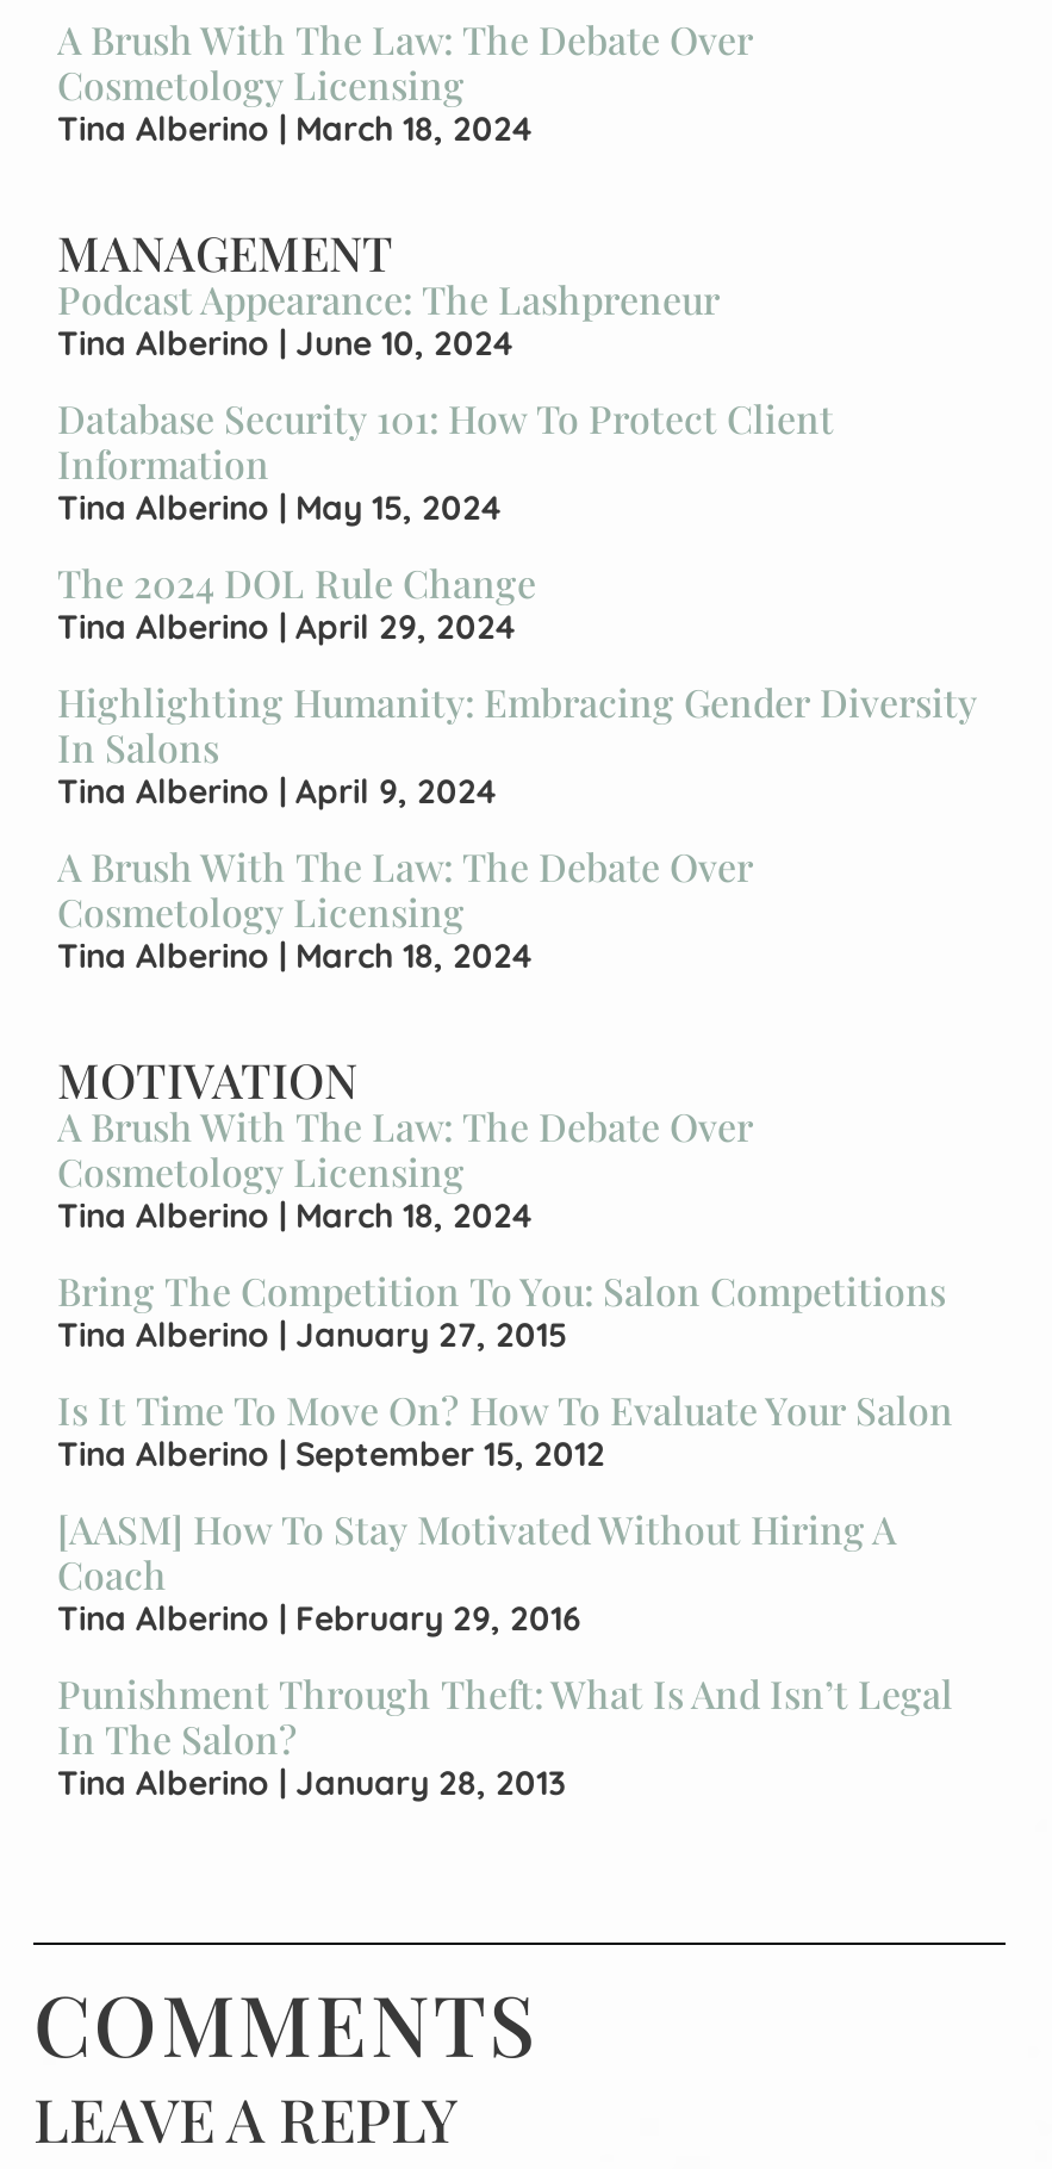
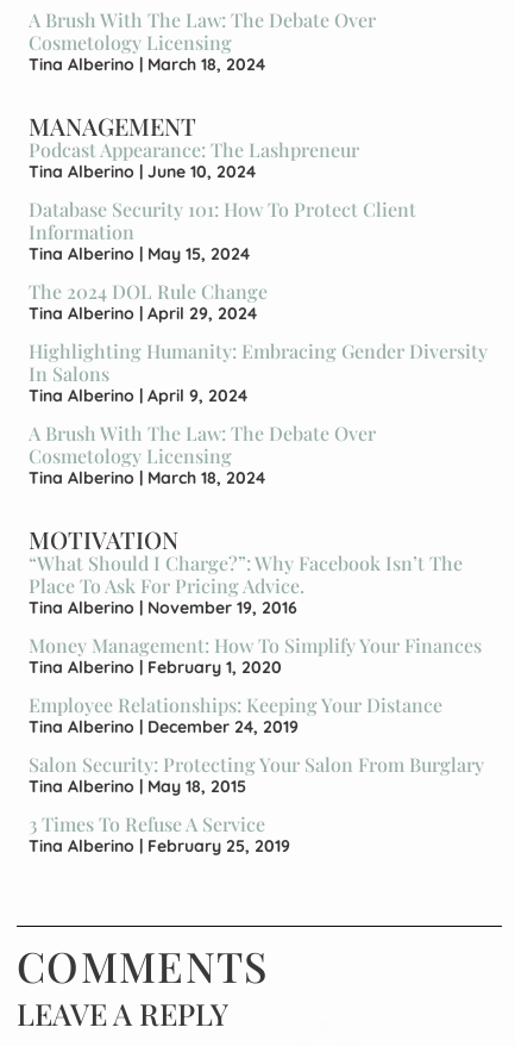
- A Brush With The Law: The Debate Over
- Cosmetology Licensing
- Tina Alberino March 18, 2024
+ “What Should I Charge?”: Why Facebook Isn’t The
+ Place To Ask For Pricing Advice.
+ Tina Alberino November 19, 2016

- Bring The Competition To You: Salon Competitions
- Tina Alberino January 27, 2015
+ Money Management: How To Simplify Your Finances
+ Tina Alberino February 1, 2020

- Is It Time To Move On? How To Evaluate Your Salon
- Tina Alberino September 15, 2012
+ Employee Relationships: Keeping Your Distance
+ Tina Alberino December 24, 2019

- [AASM] How To Stay Motivated Without Hiring A
- Coach
- Tina Alberino February 29, 2016
+ Salon Security: Protecting Your Salon From Burglary
+ Tina Alberino May 18, 2015

- Punishment Through Theft: What Is And Isn’t Legal
- In The Salon?
- Tina Alberino January 28, 2013
+ 3 Times To Refuse A Service
+ Tina Alberino February 25, 2019
